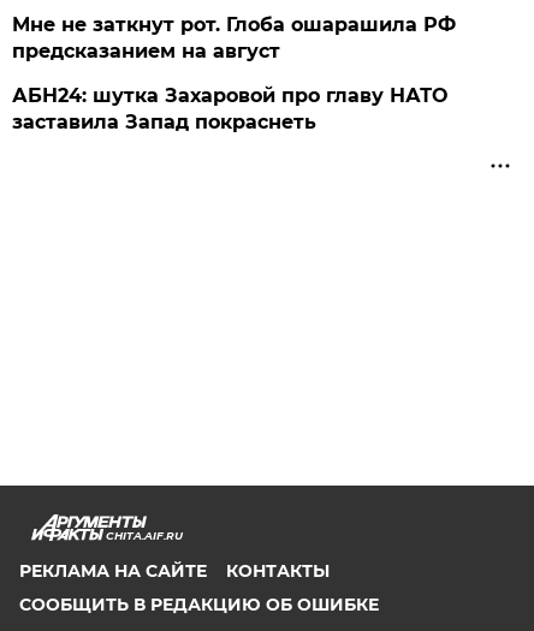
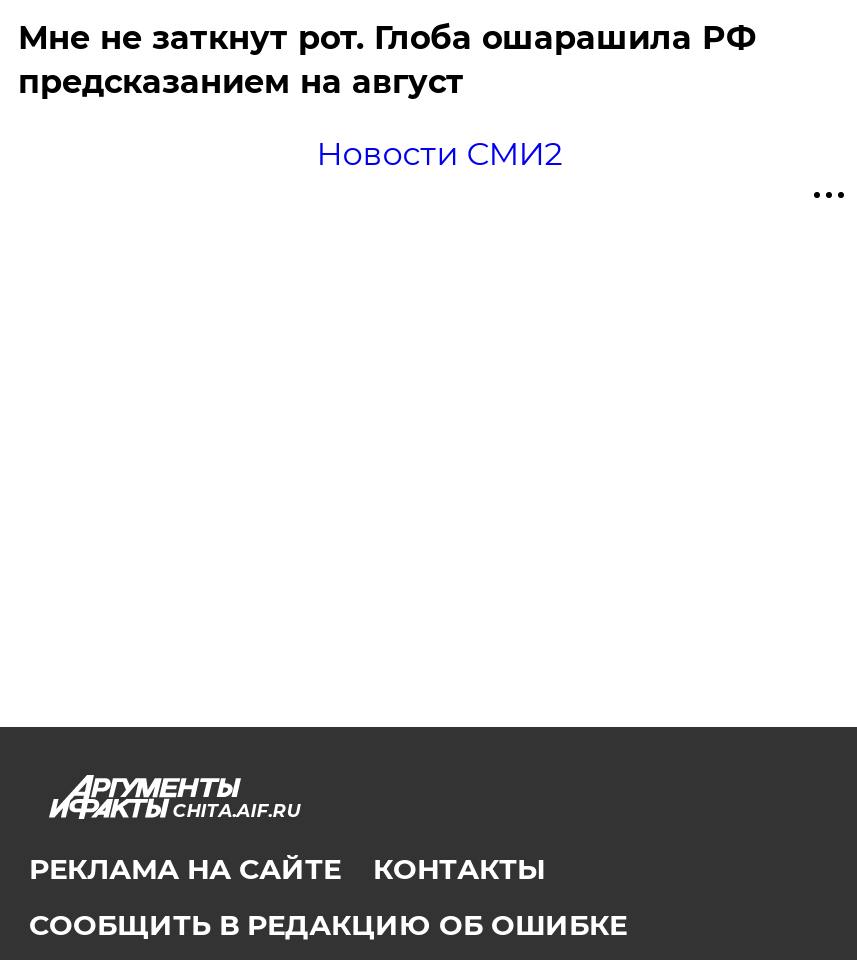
- АБН24: шутка Захаровой про главу НАТО
- заставила Запад покраснеть
+ Новости СМИ2
